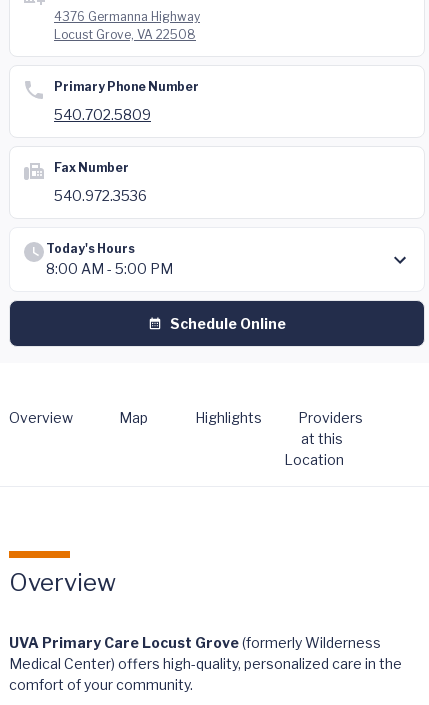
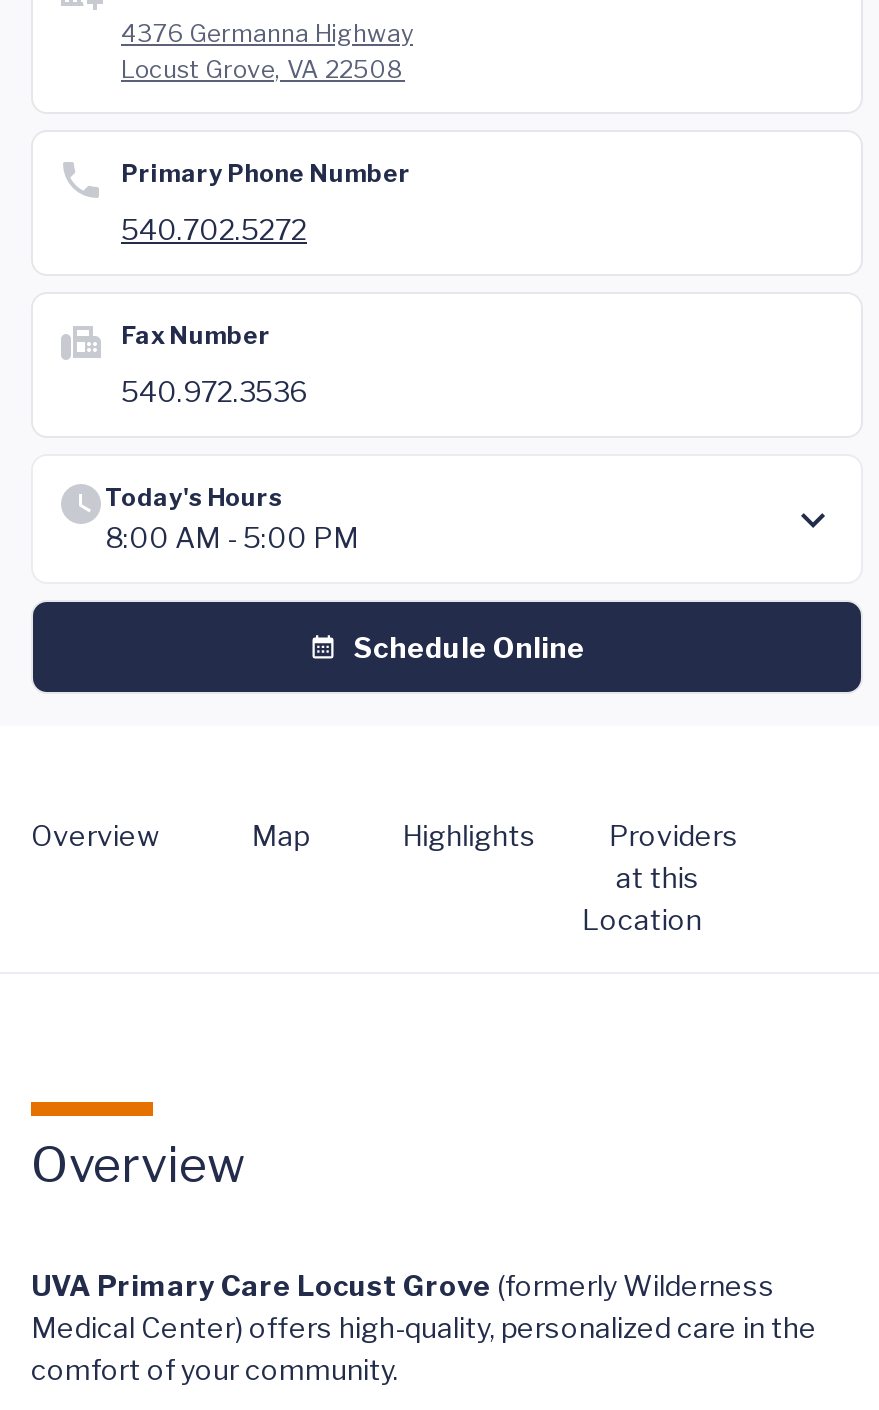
- 540.702.5809
+ 540.702.5272
